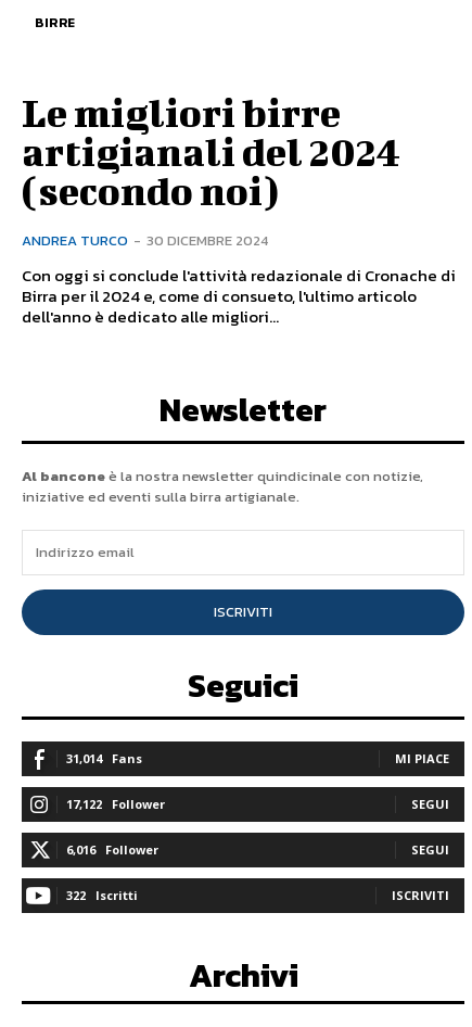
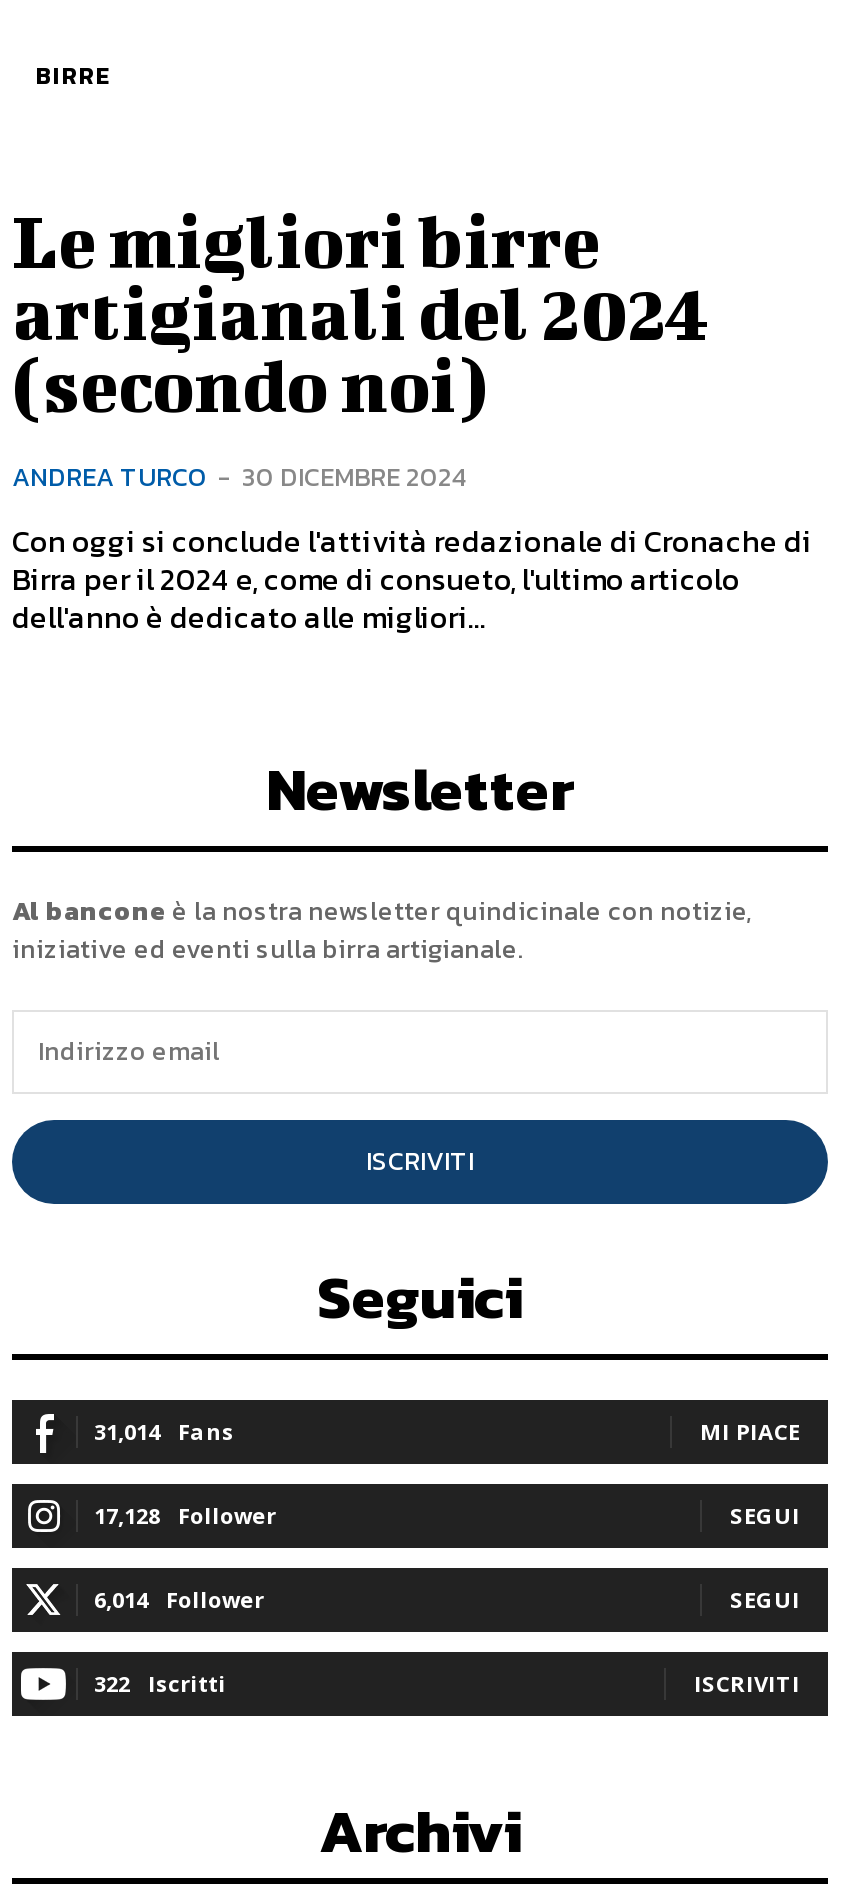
- 17,122 Follower
+ 17,128 Follower

- 6,016 Follower
+ 6,014 Follower
